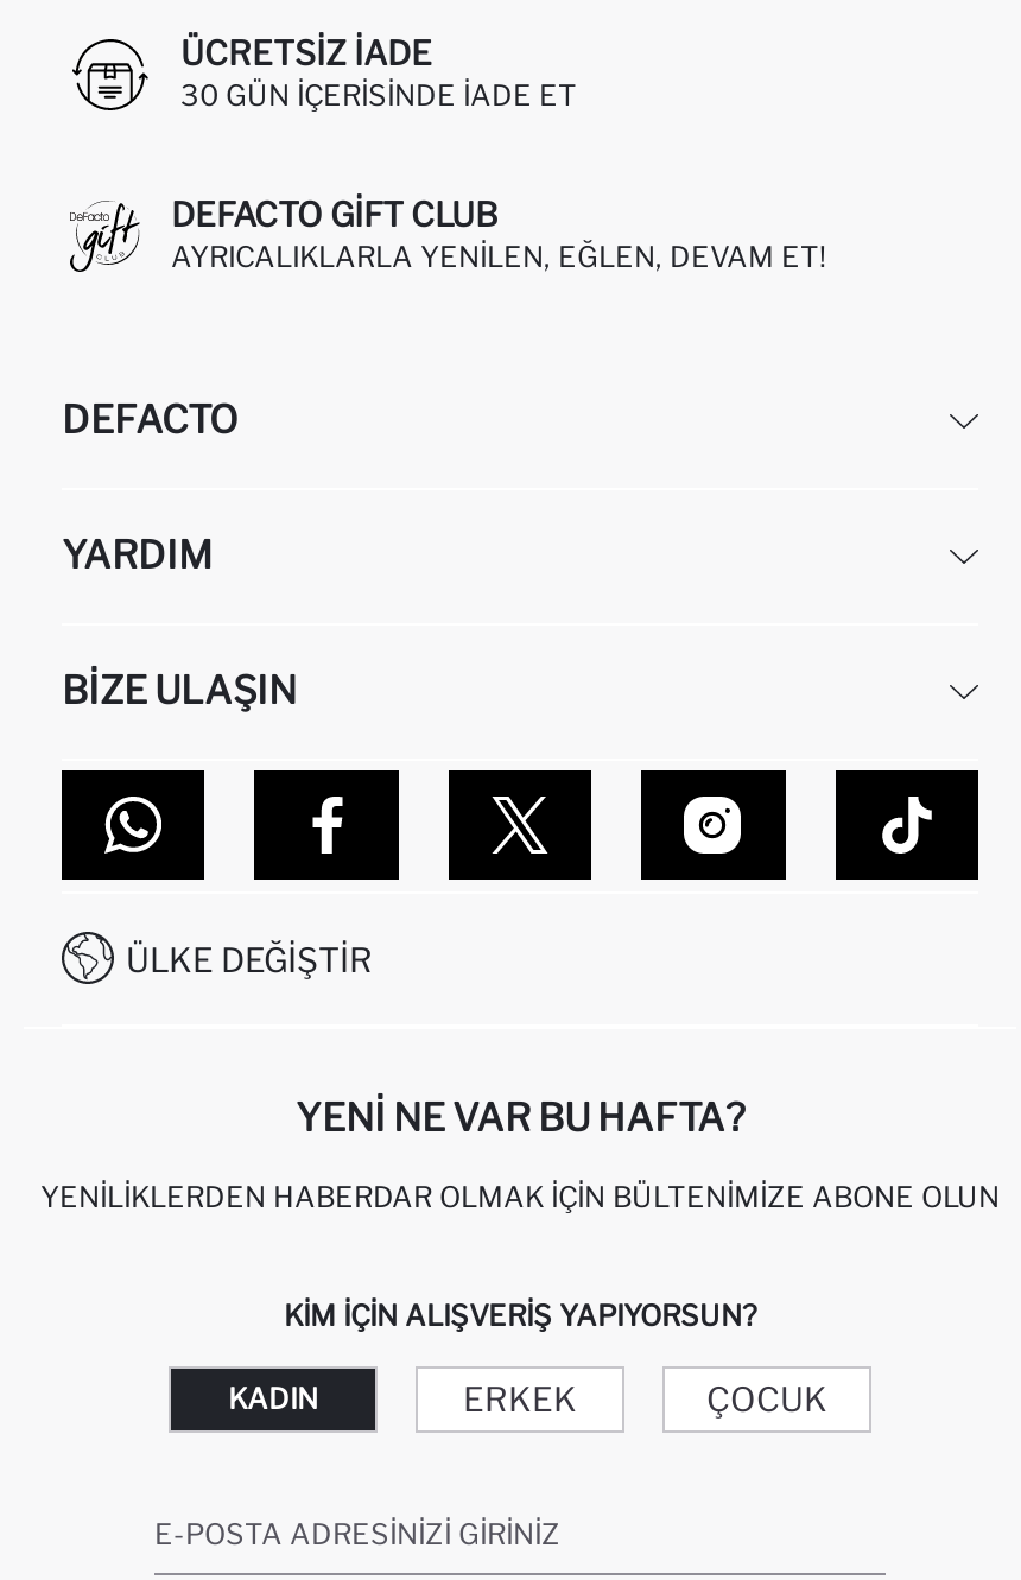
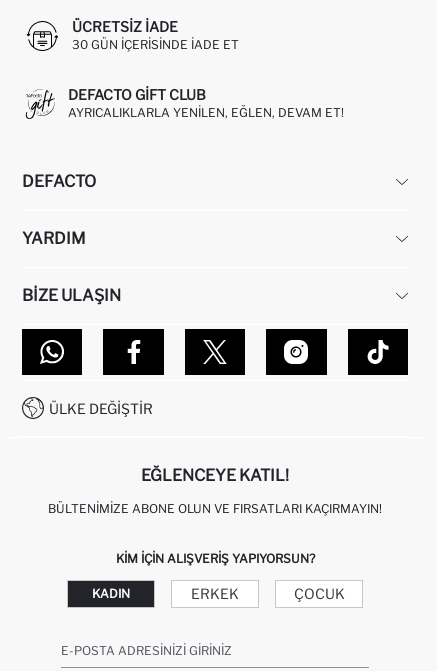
- YENI NE VAR BU HAFTA?
+ EĞLENCEYE KATIL!

- YENILIKLERDEN HABERDAR OLMAK İÇIN BÜLTENIMIZE ABONE OLUN
+ BÜLTENIMIZE ABONE OLUN VE FIRSATLARI KAÇIRMAYIN!
